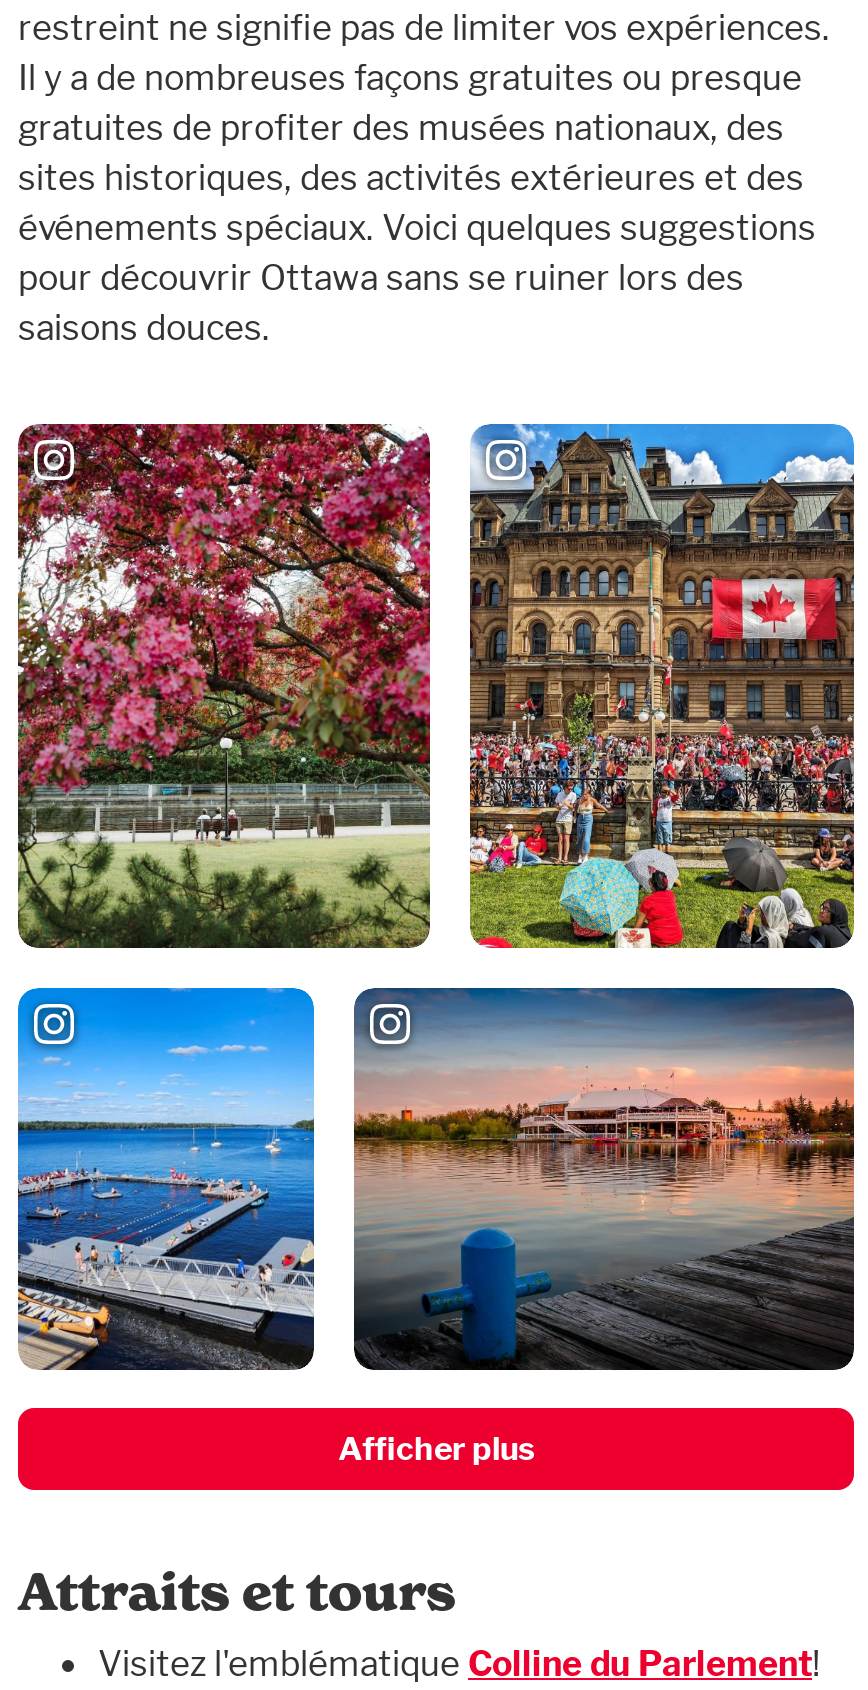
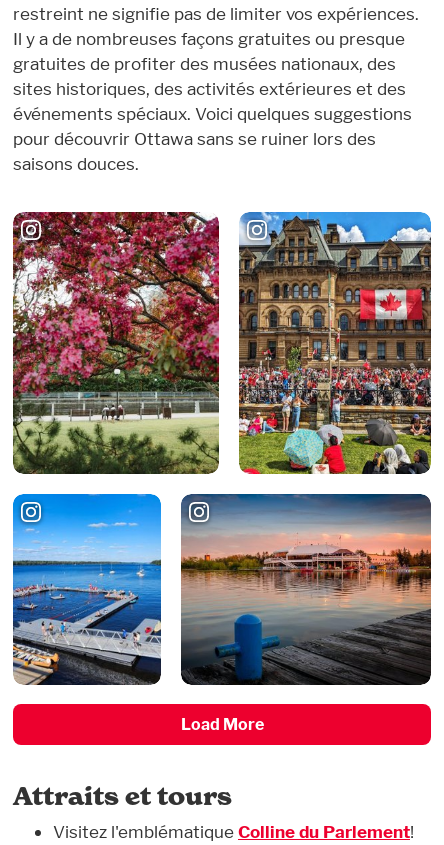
- Afficher plus
+ Load More
